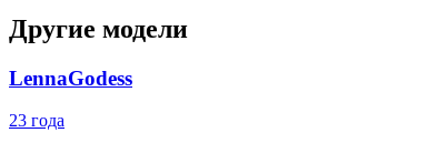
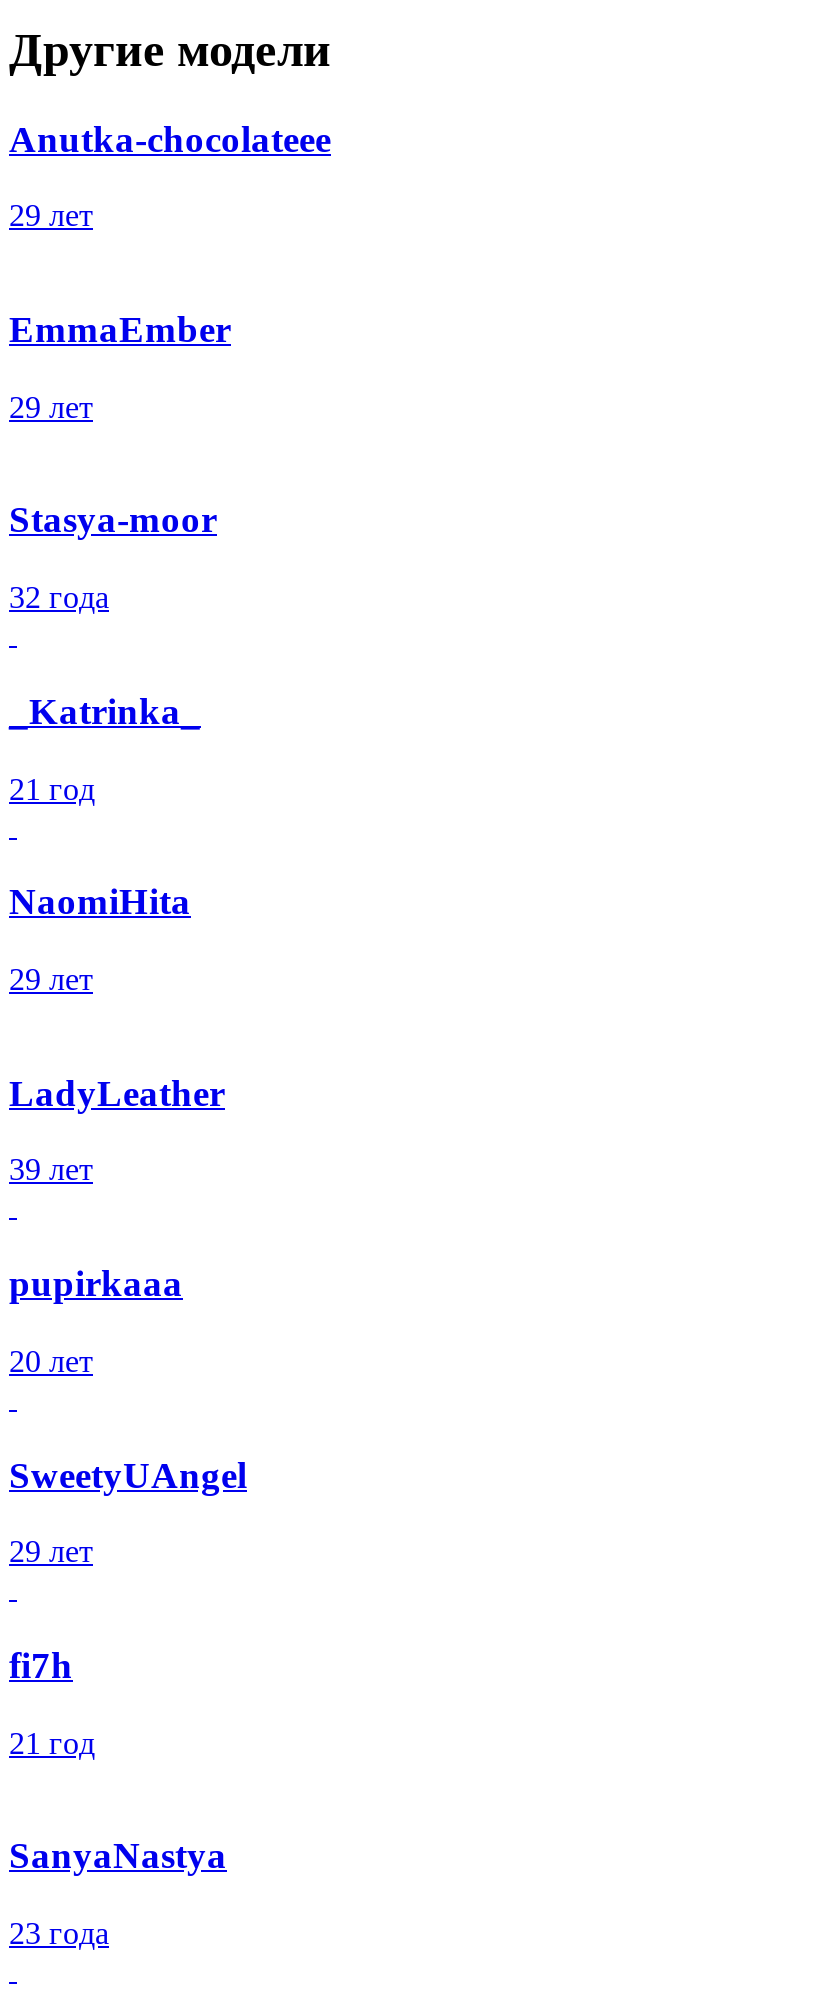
- LennaGodess
+ Anutka-chocolateee
+ 29 лет
+ EmmaEmber
+ 29 лет
+ Stasya-moor
+ 32 года
+ _Katrinka_
+ 21 год
+ NaomiHita
+ 29 лет
+ LadyLeather
+ 39 лет
+ pupirkaaa
+ 20 лет
+ SweetyUAngel
+ 29 лет
+ fi7h
+ 21 год
+ SanyaNastya
